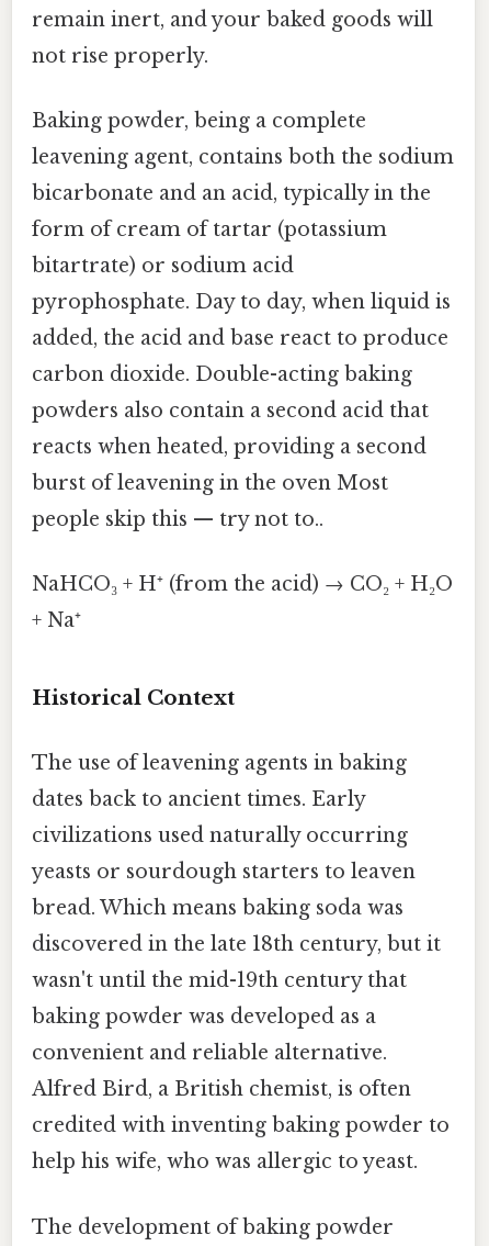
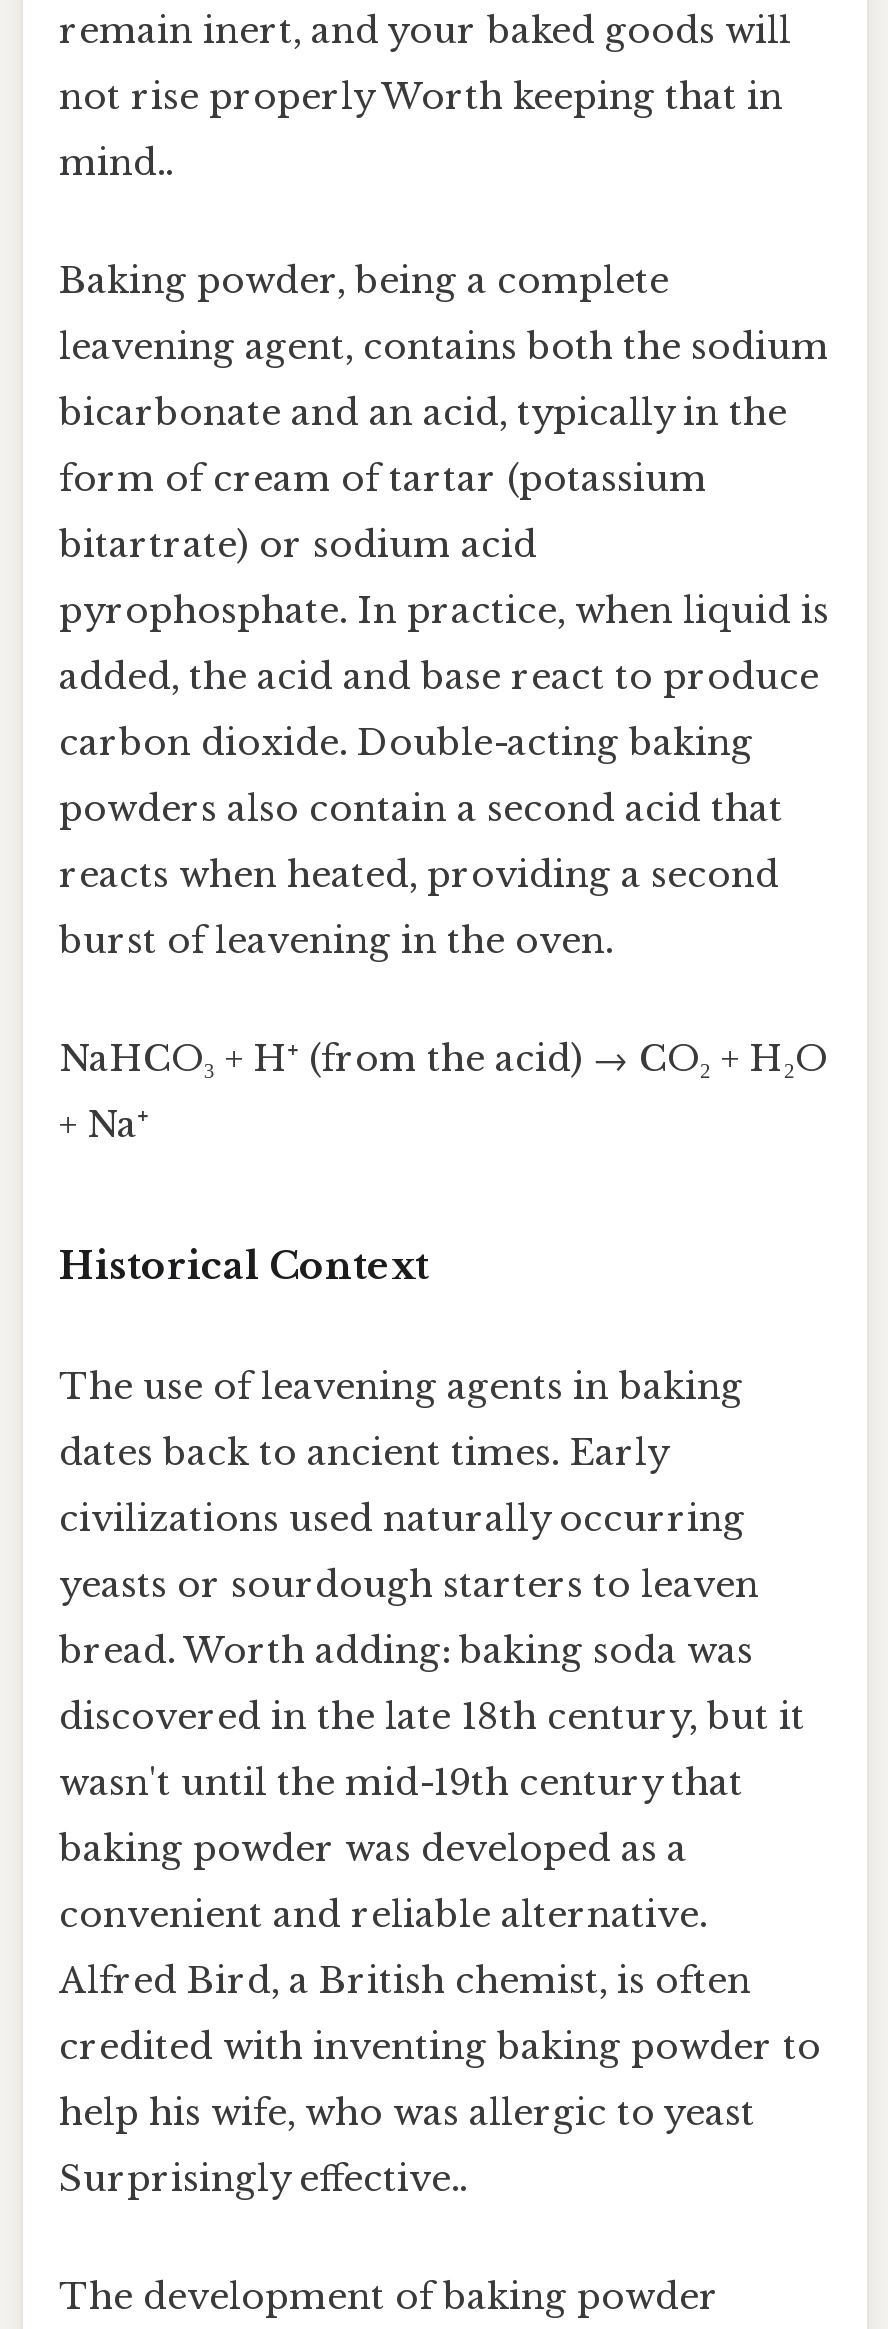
- not rise properly.
+ not rise properly Worth keeping that in
+ mind..

- pyrophosphate. Day to day, when liquid is
+ pyrophosphate. In practice, when liquid is

- burst of leavening in the oven Most
- people skip this — try not to..
+ burst of leavening in the oven.

- bread. Which means baking soda was
+ bread. Worth adding: baking soda was

- help his wife, who was allergic to yeast.
+ help his wife, who was allergic to yeast
+ Surprisingly effective..
